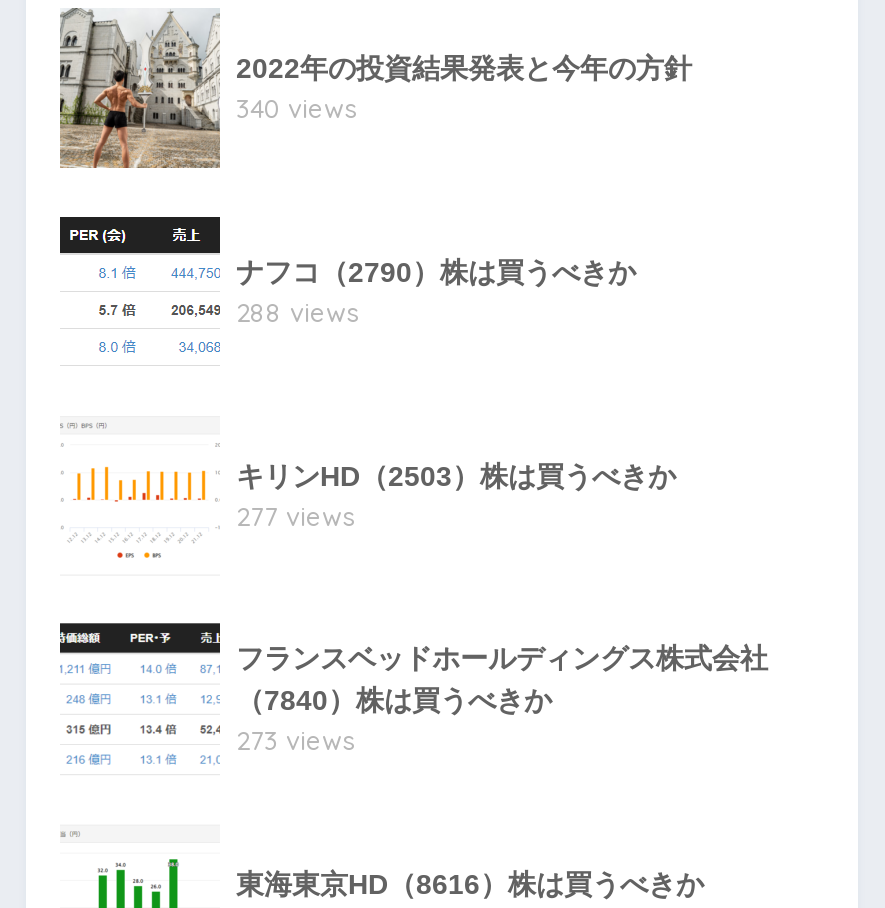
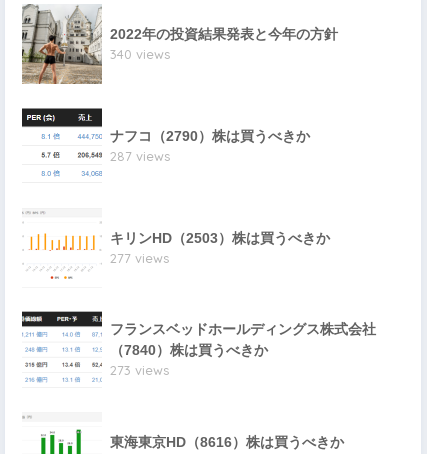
- 288 views
+ 287 views
